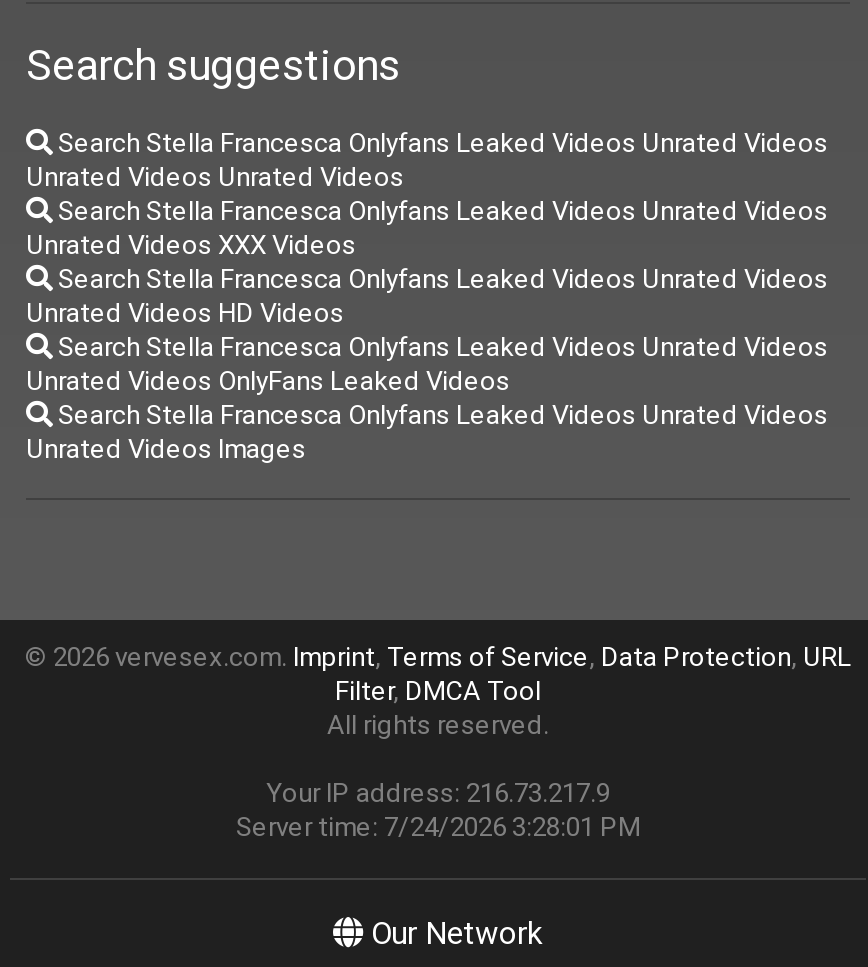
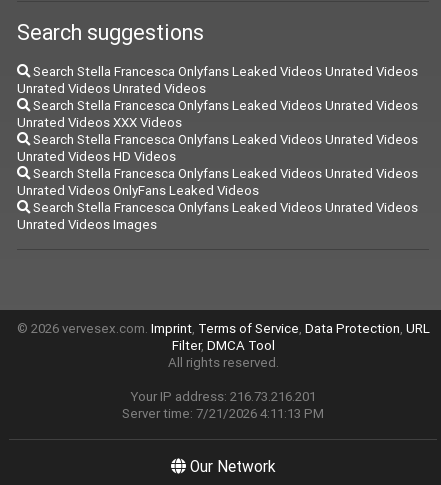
- Your IP address: 216.73.217.9
+ Your IP address: 216.73.216.201

- Server time: 7/24/2026 3:28:01 PM
+ Server time: 7/21/2026 4:11:13 PM
